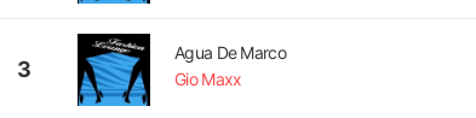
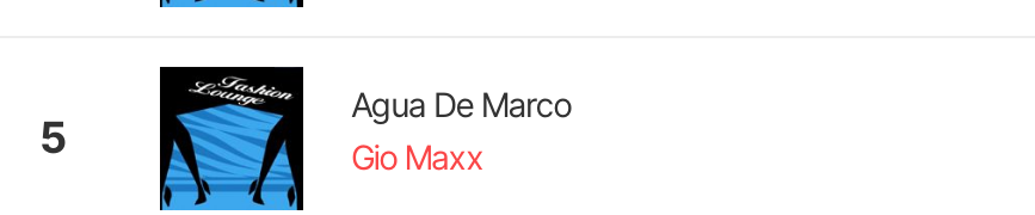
- 3
+ 5
